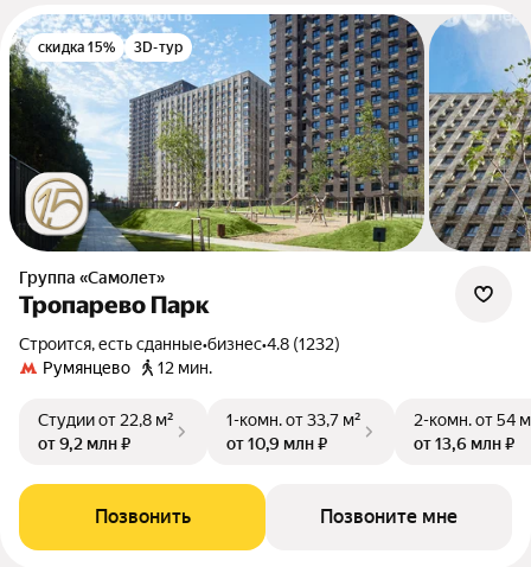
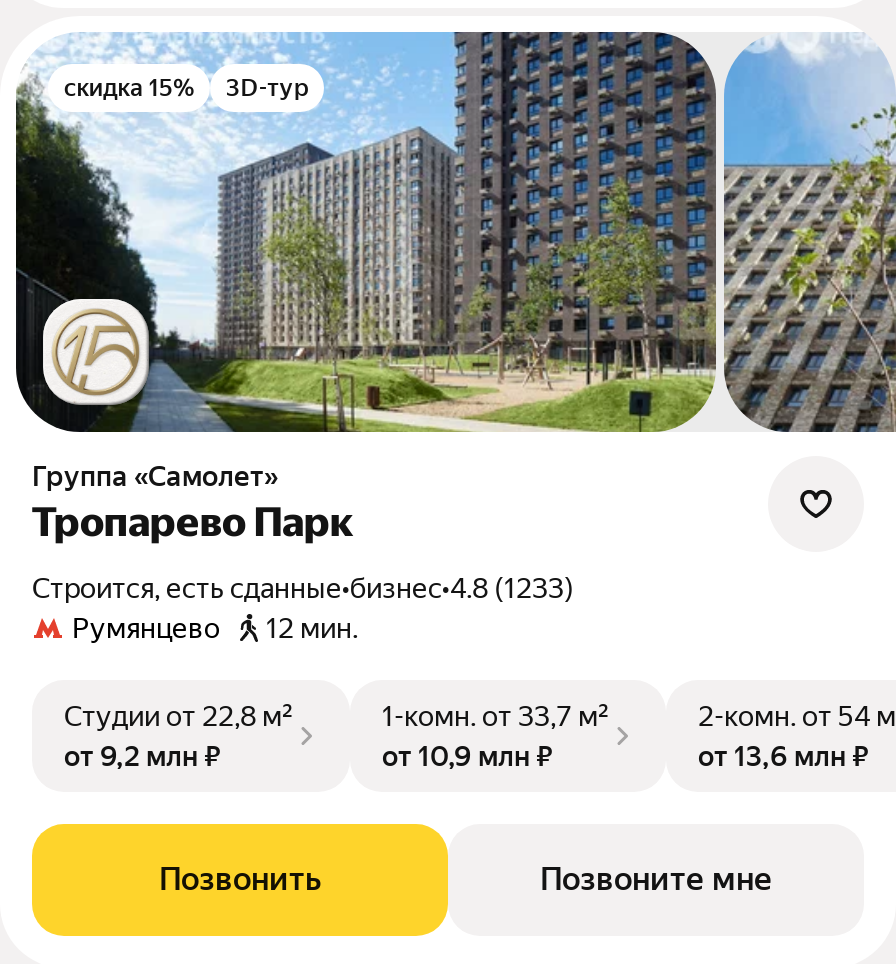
- Строится, есть сданные•бизнес•4.8 (1232)
+ Строится, есть сданные•бизнес•4.8 (1233)
